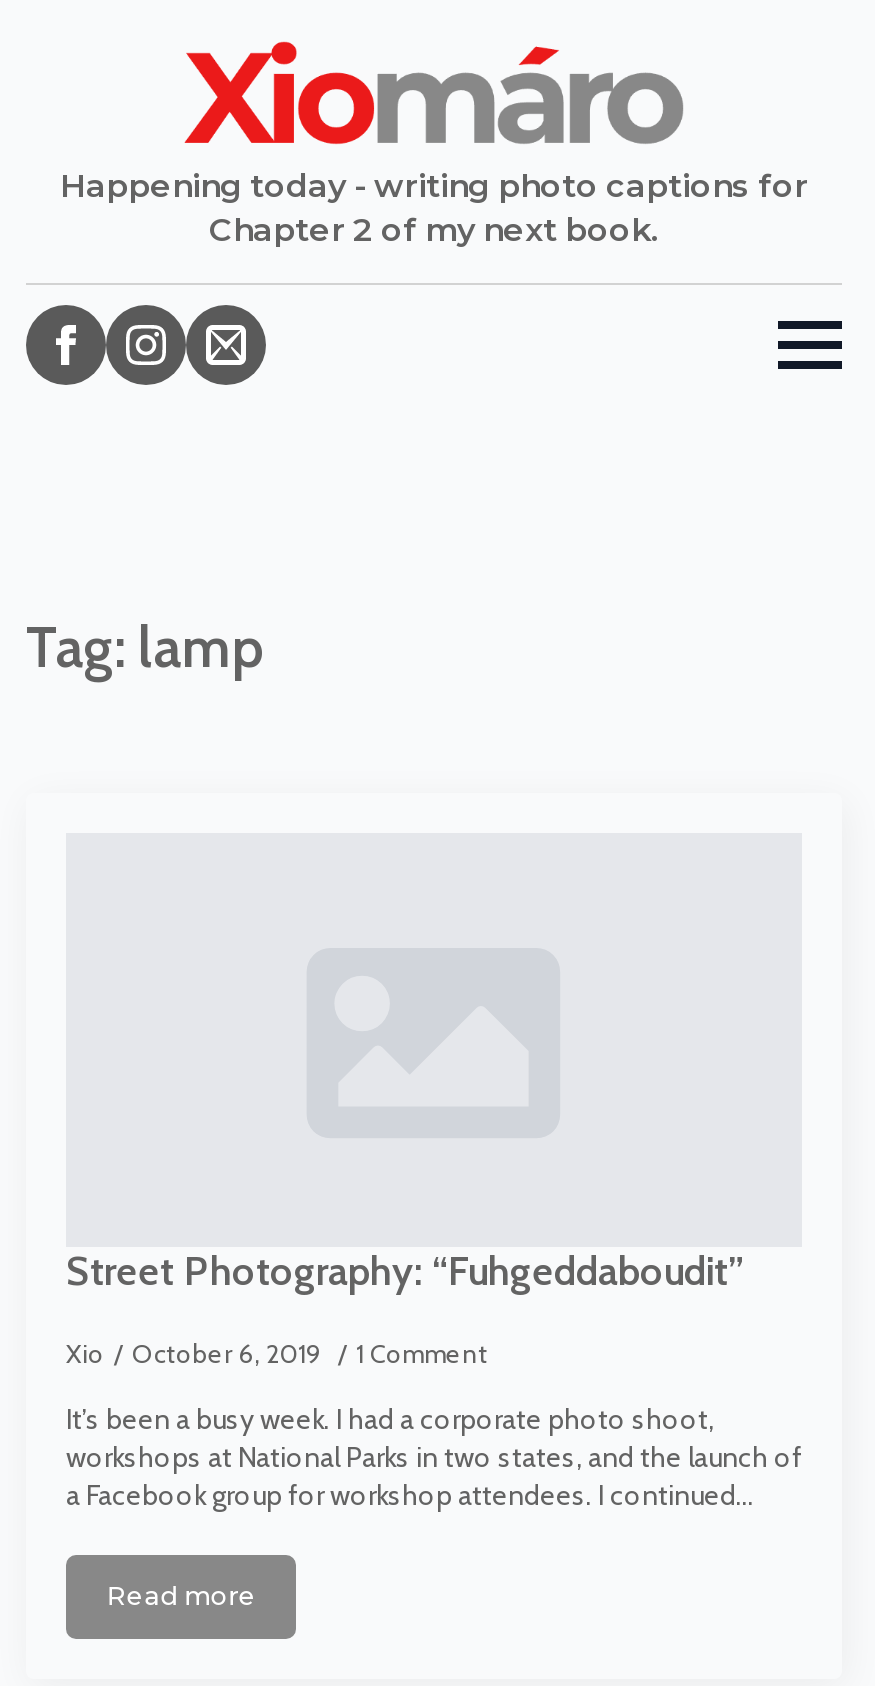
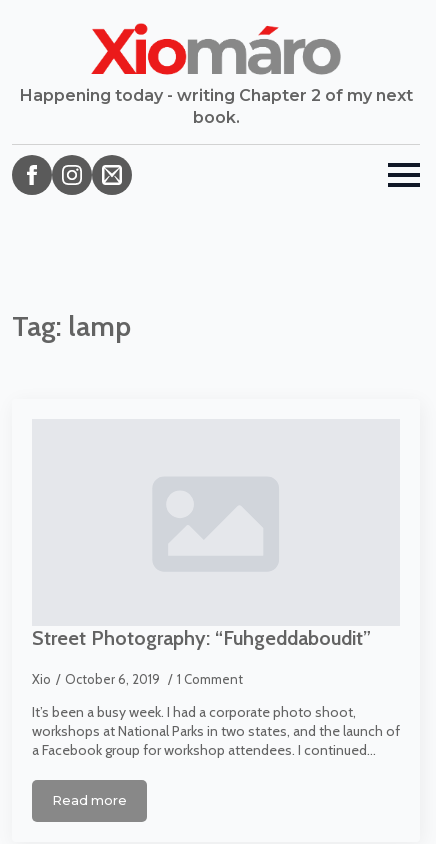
- Happening today - writing photo captions for
- Chapter 2 of my next book.
+ Happening today - writing Chapter 2 of my next
+ book.
